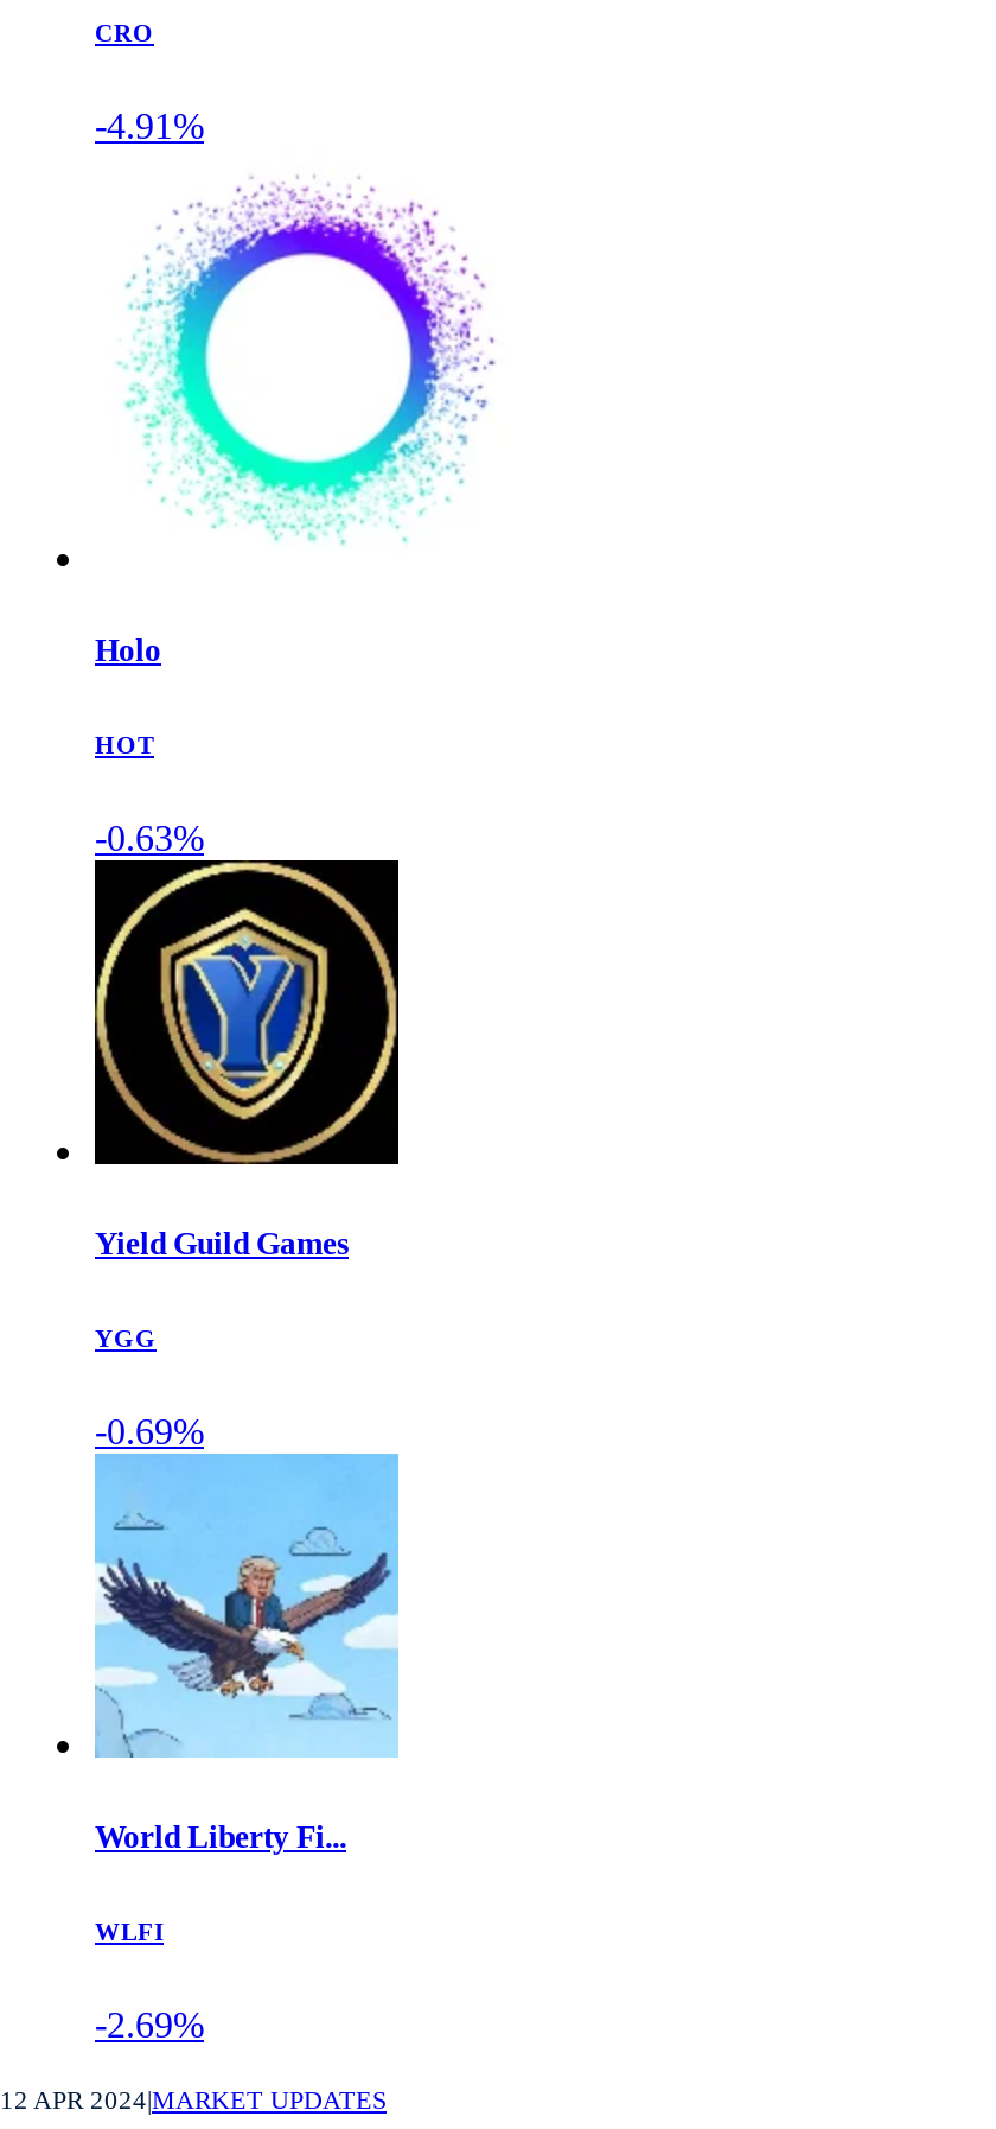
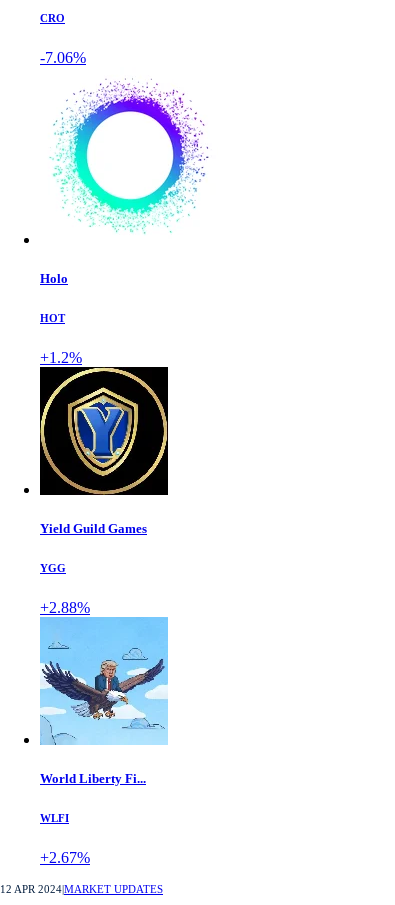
- -4.91%
+ -7.06%

- -0.63%
+ +1.2%

- -0.69%
+ +2.88%

- -2.69%
+ +2.67%
